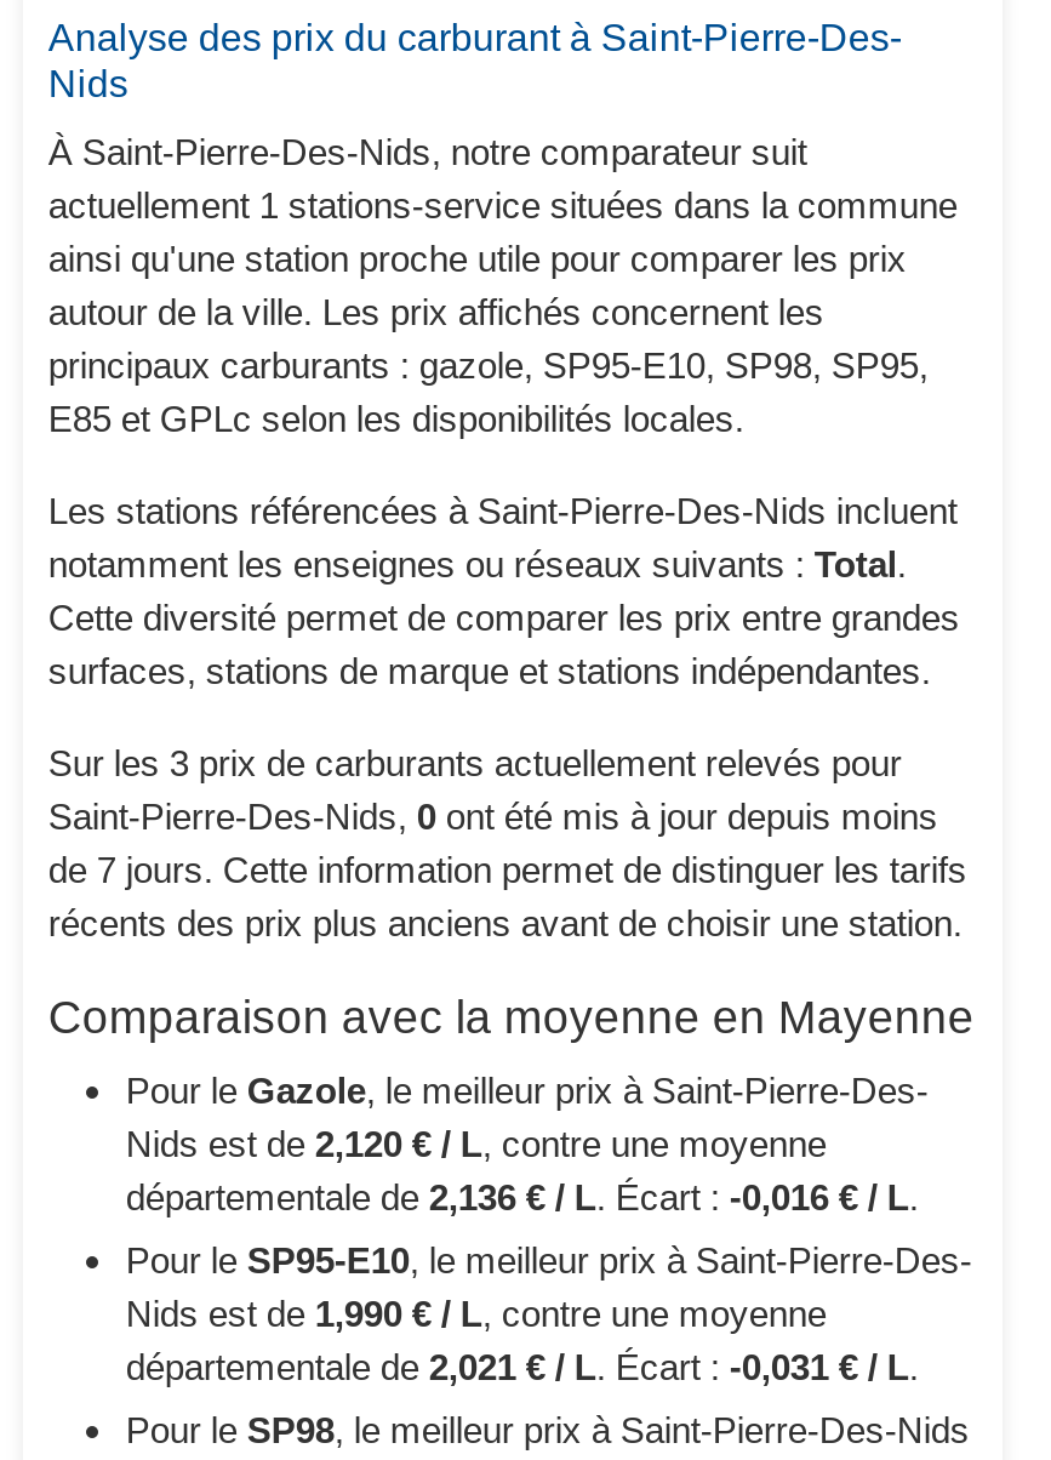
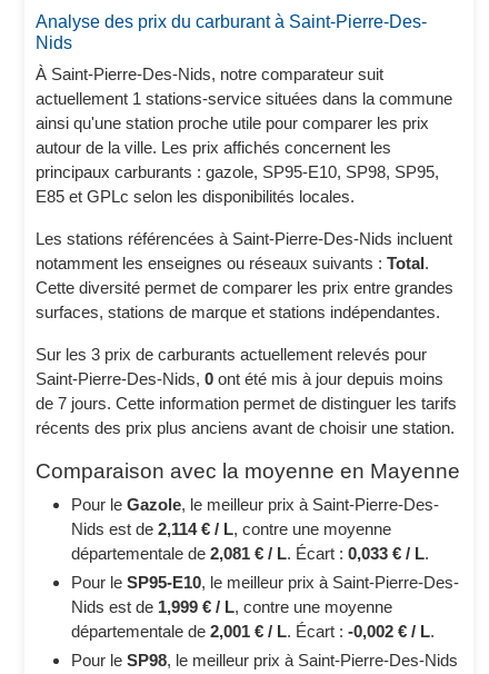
- Nids est de 2,120 € / L, contre une moyenne
+ Nids est de 2,114 € / L, contre une moyenne

- départementale de 2,136 € / L. Écart : -0,016 € / L.
+ départementale de 2,081 € / L. Écart : 0,033 € / L.

- Nids est de 1,990 € / L, contre une moyenne
+ Nids est de 1,999 € / L, contre une moyenne

- départementale de 2,021 € / L. Écart : -0,031 € / L.
+ départementale de 2,001 € / L. Écart : -0,002 € / L.
